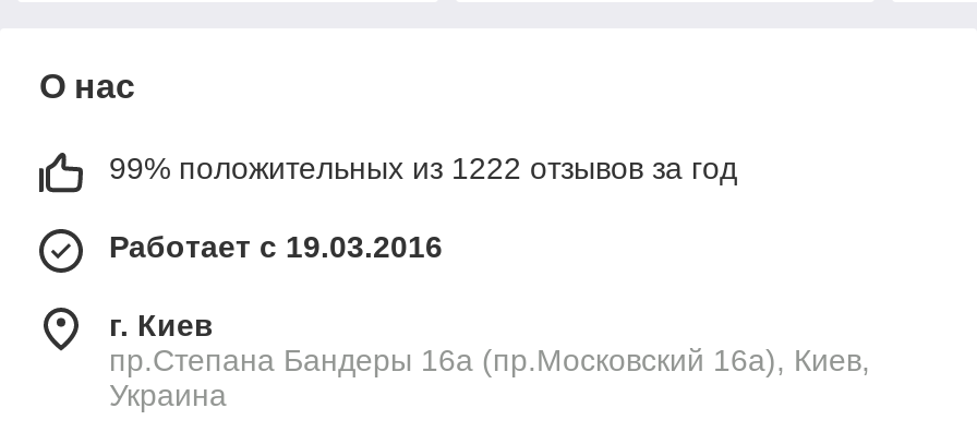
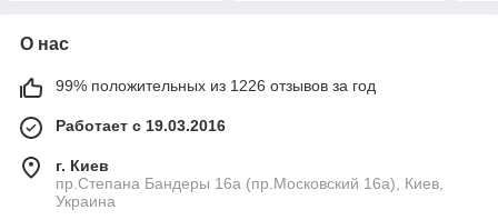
- 99% положительных из 1222 отзывов за год
+ 99% положительных из 1226 отзывов за год
